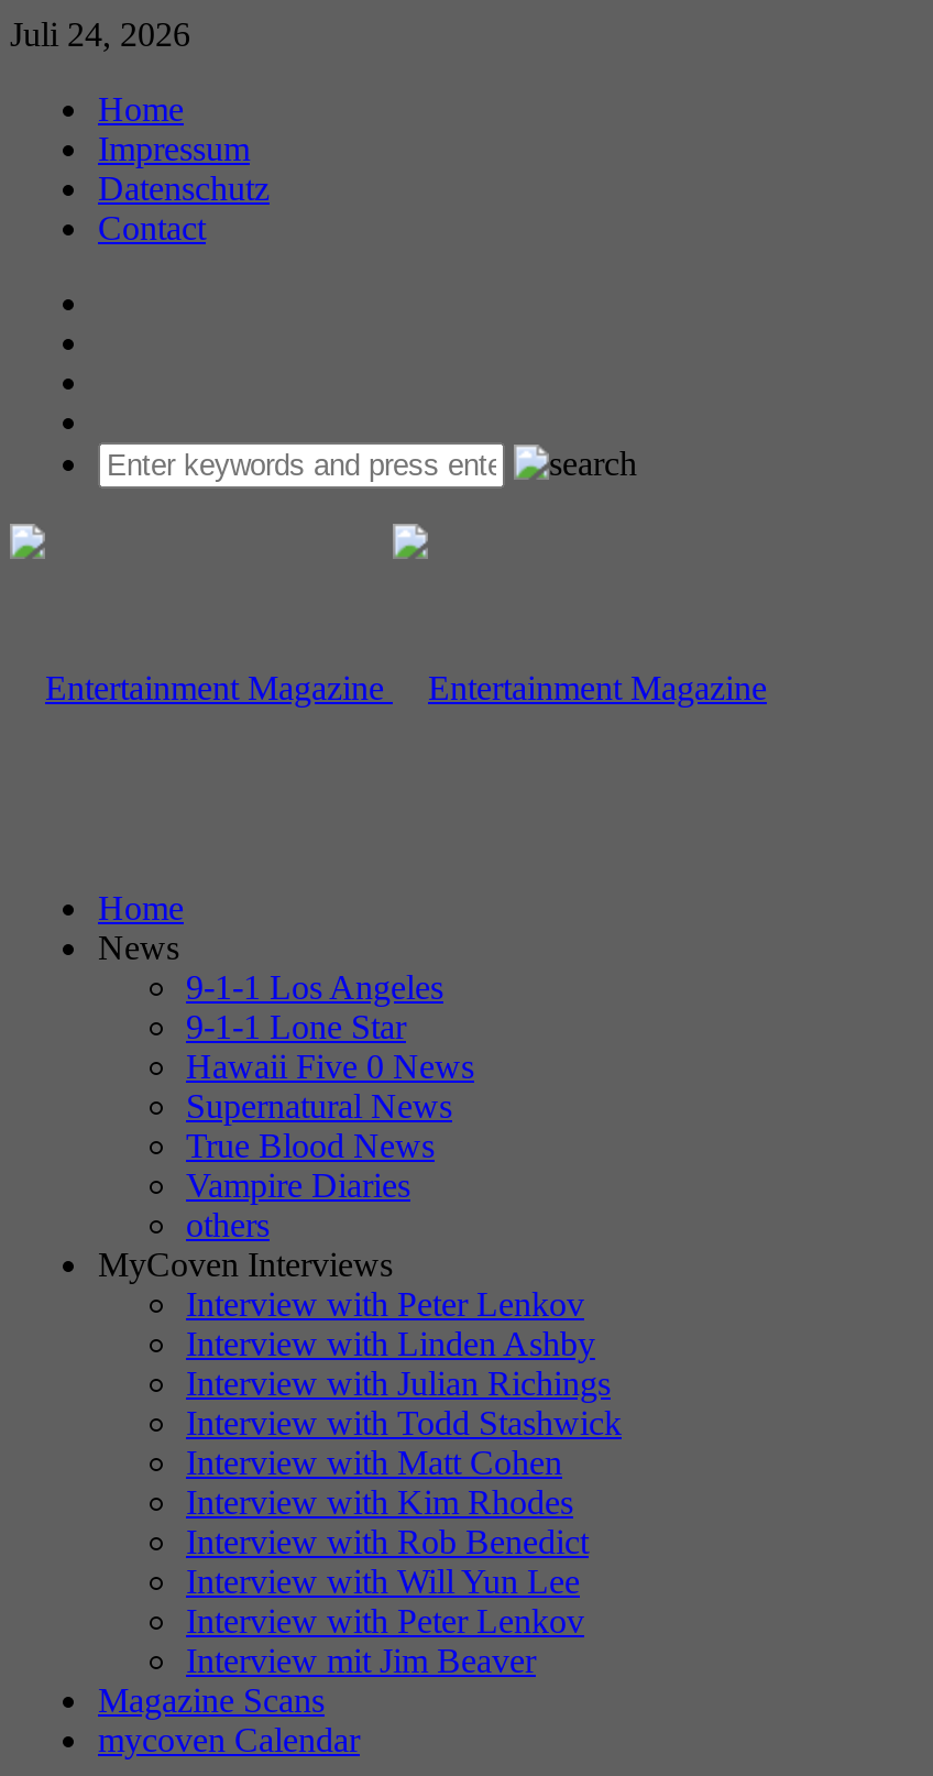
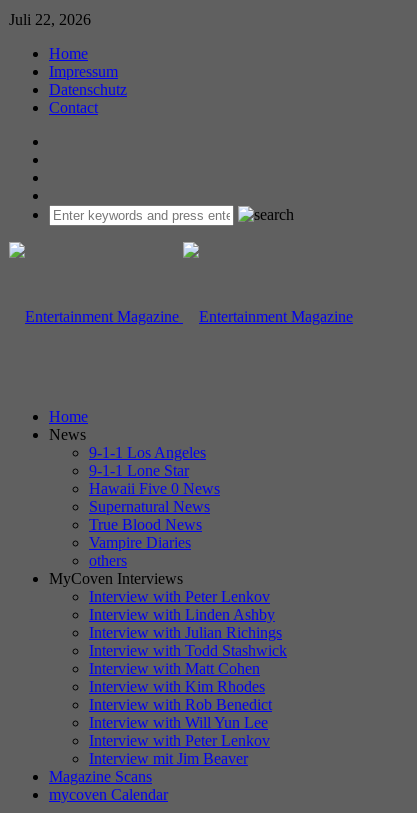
- Juli 24, 2026
+ Juli 22, 2026
